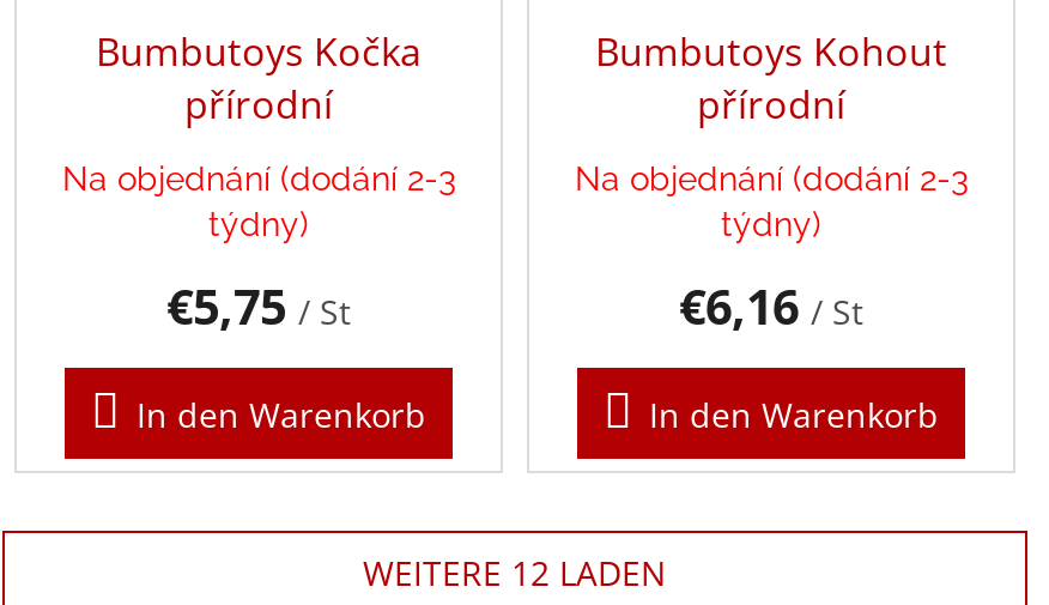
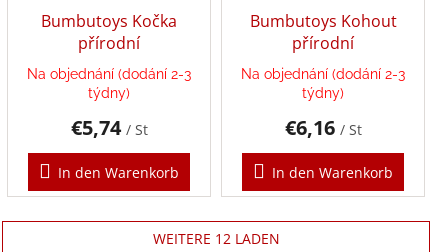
- €5,75 / St
+ €5,74 / St
